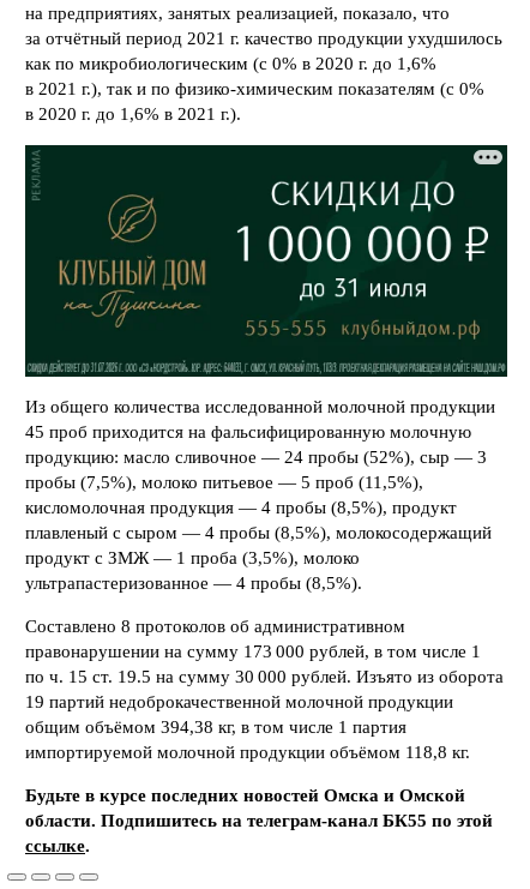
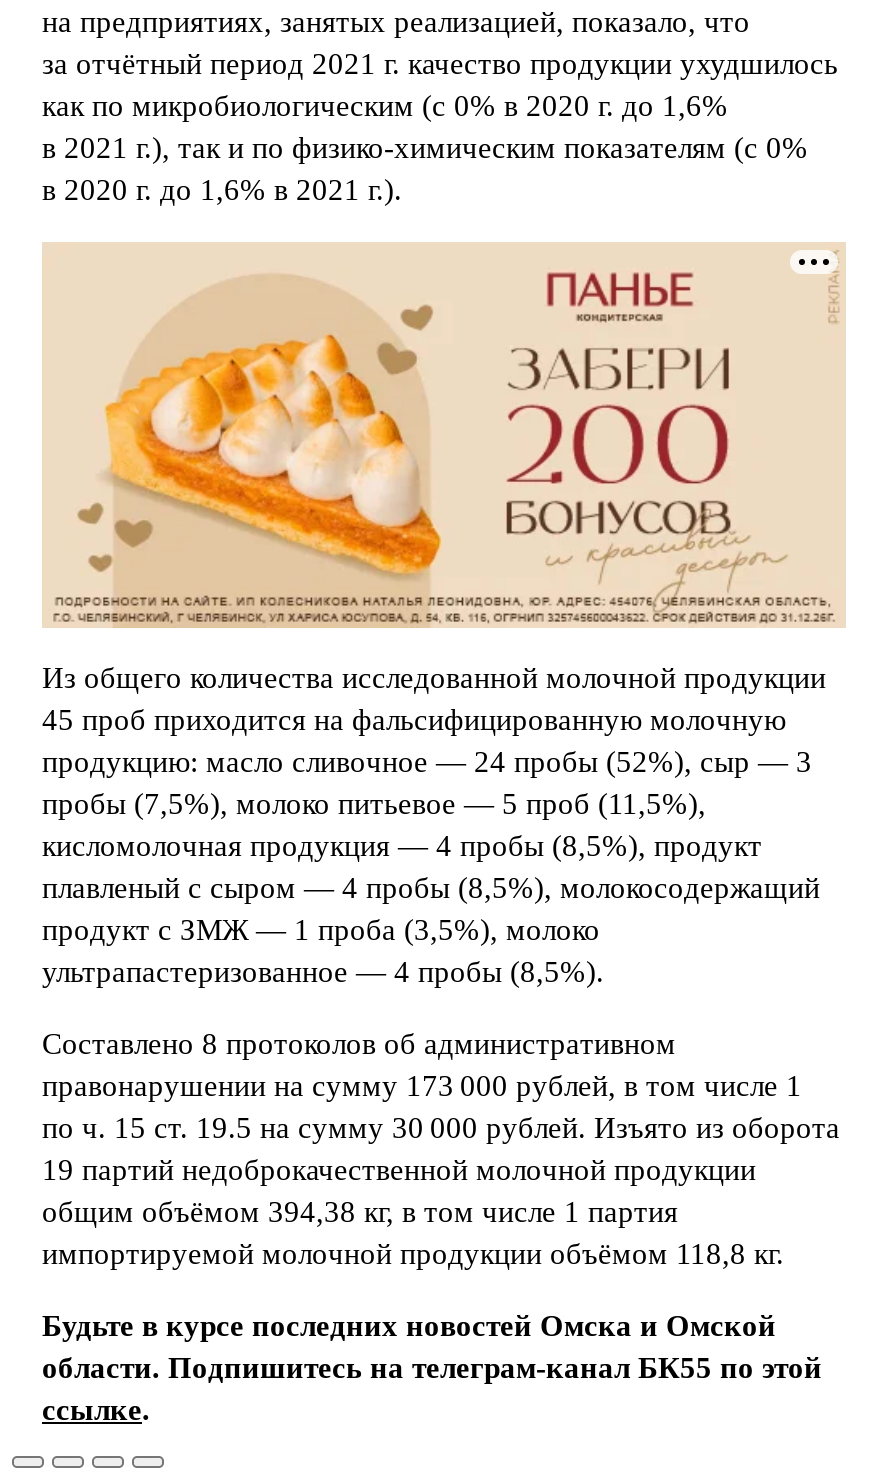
- [image]
+ [image]
